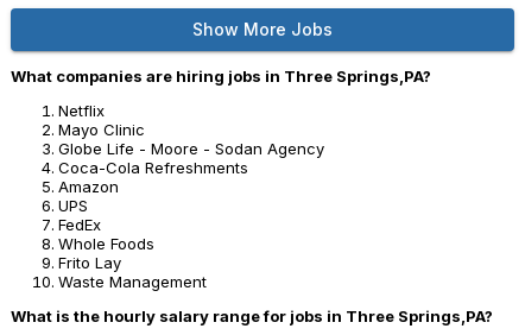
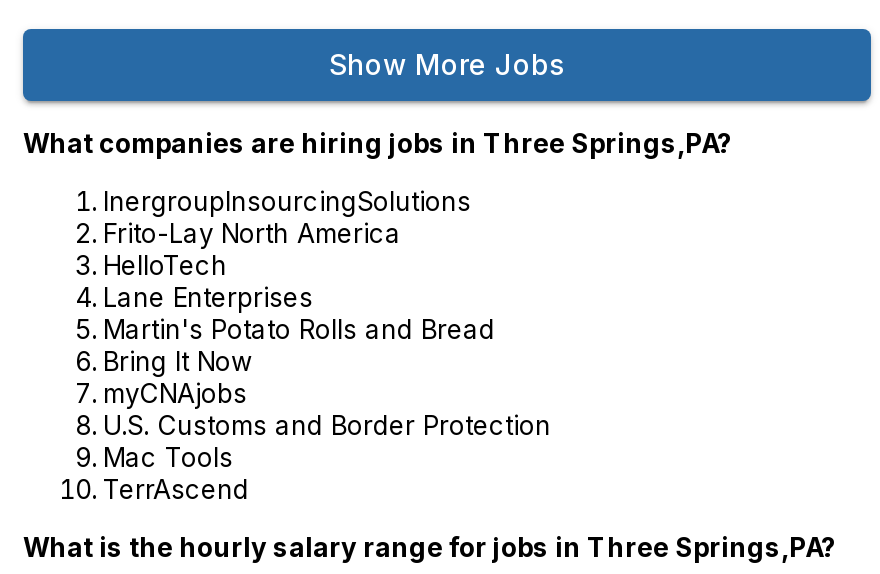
- Netflix
- Mayo Clinic
- Globe Life - Moore - Sodan Agency
- Coca-Cola Refreshments
- Amazon
- UPS
- FedEx
- Whole Foods
- Frito Lay
- Waste Management
+ InergroupInsourcingSolutions
+ Frito-Lay North America
+ HelloTech
+ Lane Enterprises
+ Martin's Potato Rolls and Bread
+ Bring It Now
+ myCNAjobs
+ U.S. Customs and Border Protection
+ Mac Tools
+ TerrAscend
